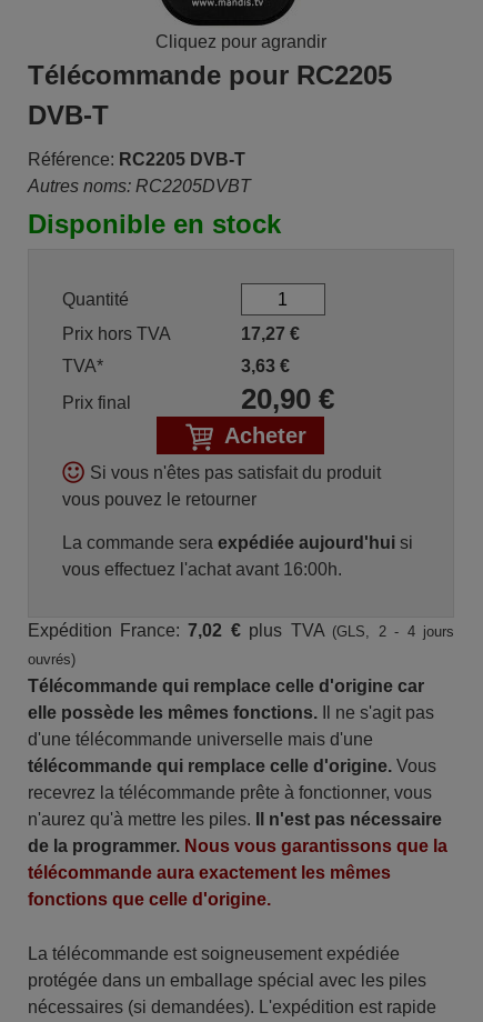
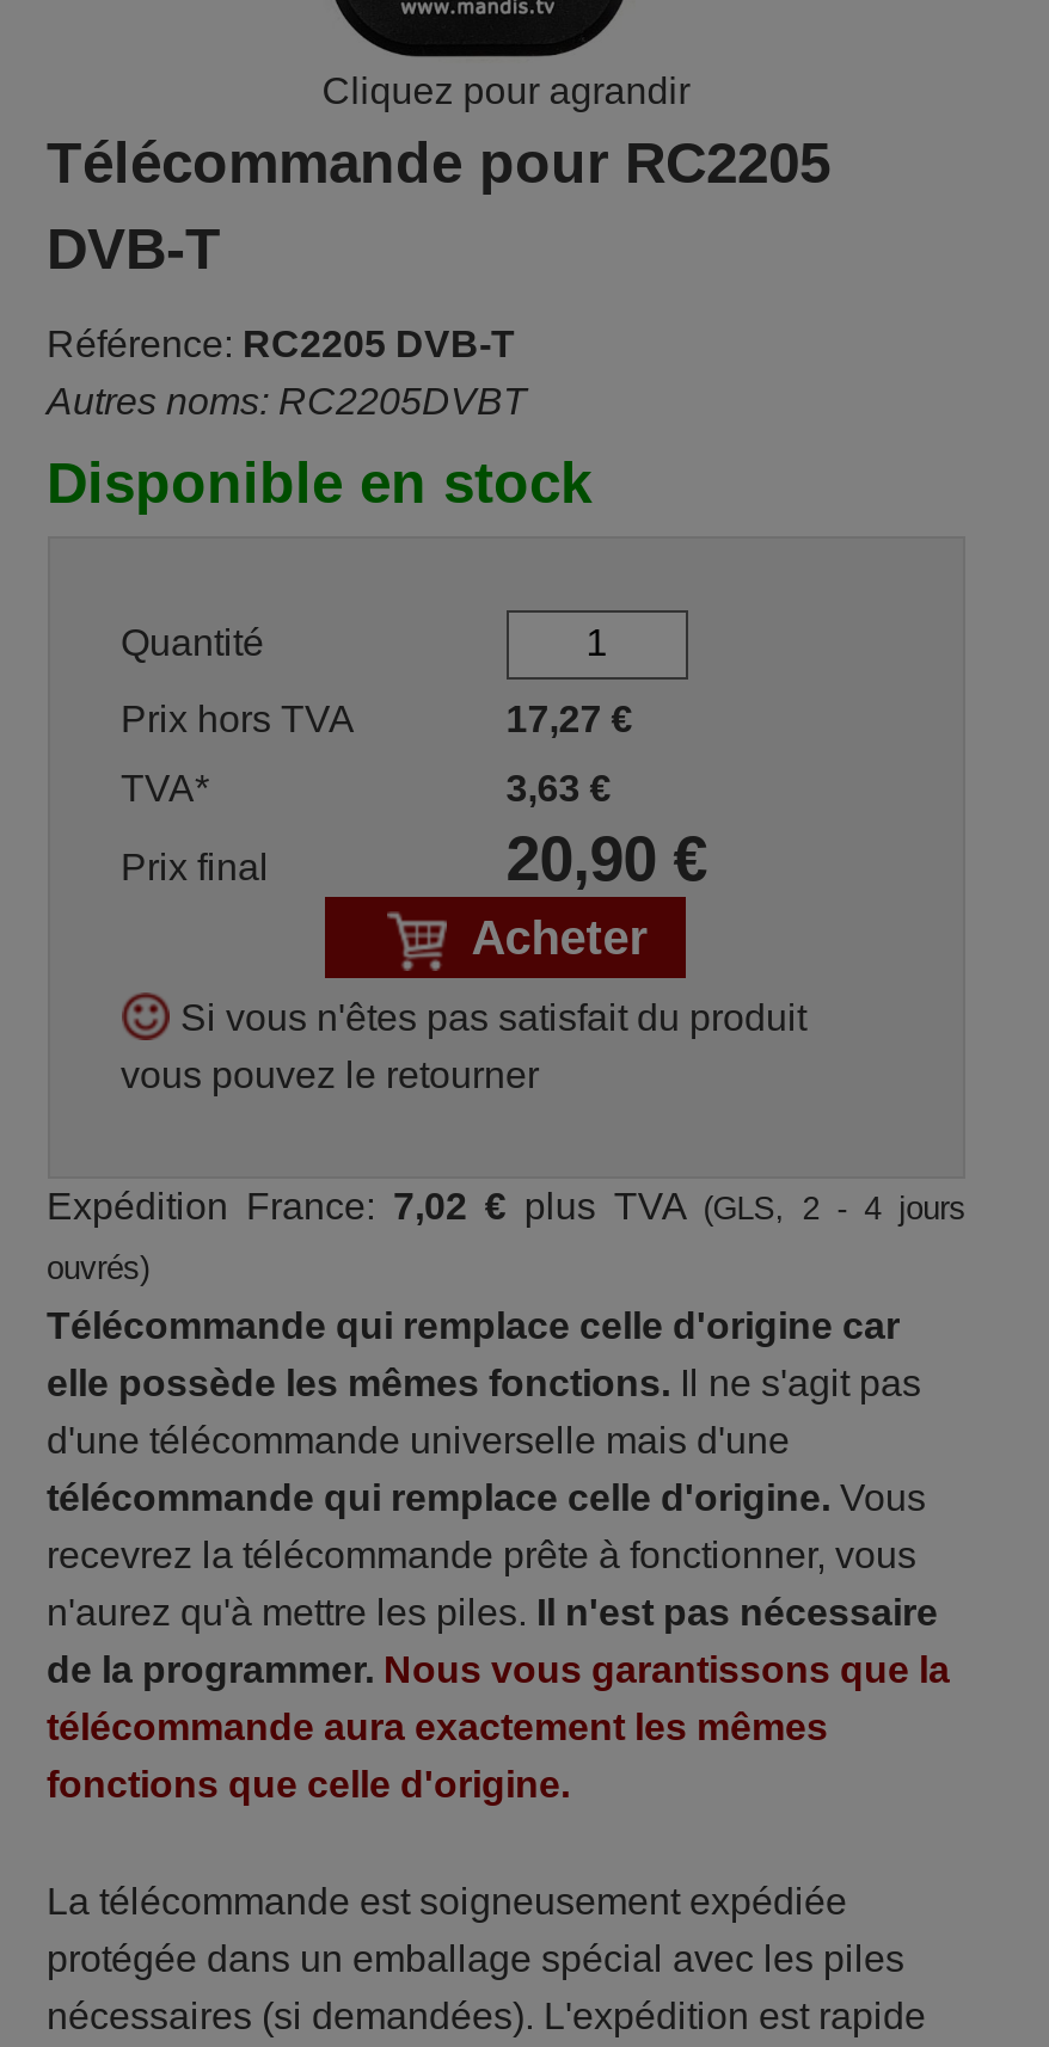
- La commande sera expédiée aujourd'hui si
- vous effectuez l'achat avant 16:00h.
